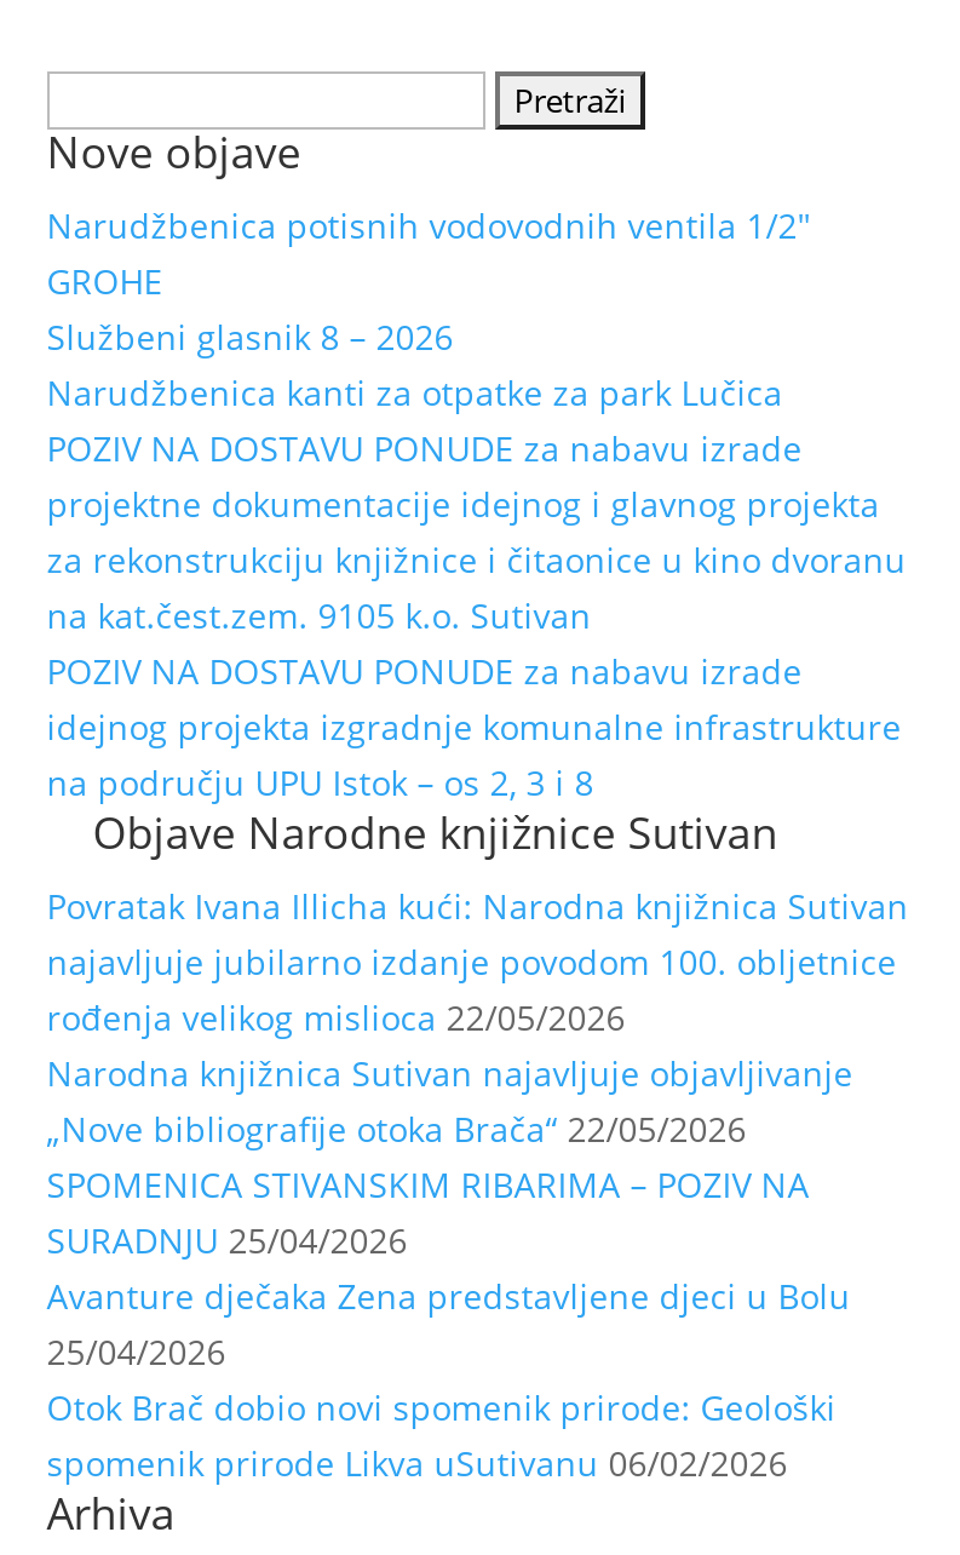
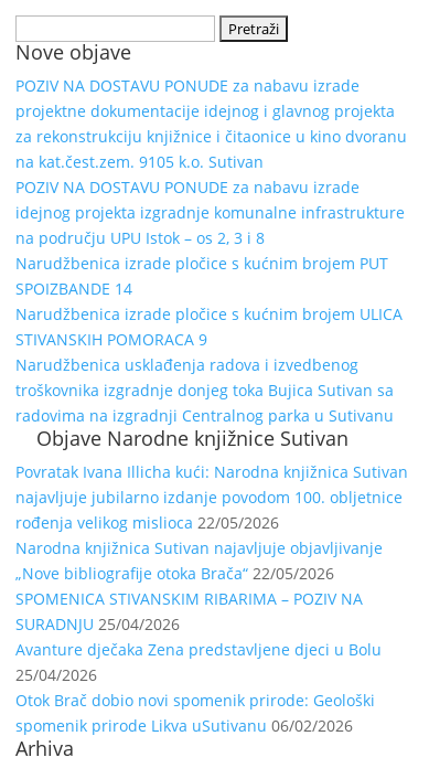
- Narudžbenica potisnih vodovodnih ventila 1/2″
- GROHE
- Službeni glasnik 8 – 2026
- Narudžbenica kanti za otpatke za park Lučica

moved up: POZIV NA DOSTAVU PONUDE za nabavu izrade | projektne dokumentacije idejnog i glavnog projekta | za rekonstrukciju knjižnice i čitaonice u kino dvoranu | na kat.čest.zem. 9105 k.o. Sutivan | POZIV NA DOSTAVU PONUDE za nabavu izrade | idejnog projekta izgradnje komunalne infrastrukture | na području UPU Istok – os 2, 3 i 8

+ Narudžbenica izrade pločice s kućnim brojem PUT
+ SPOIZBANDE 14
+ Narudžbenica izrade pločice s kućnim brojem ULICA
+ STIVANSKIH POMORACA 9
+ Narudžbenica usklađenja radova i izvedbenog
+ troškovnika izgradnje donjeg toka Bujica Sutivan sa
+ radovima na izgradnji Centralnog parka u Sutivanu
